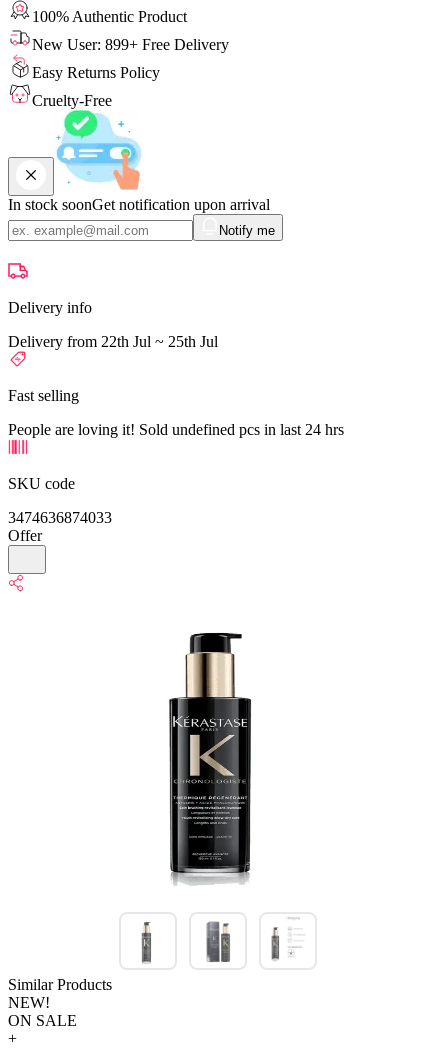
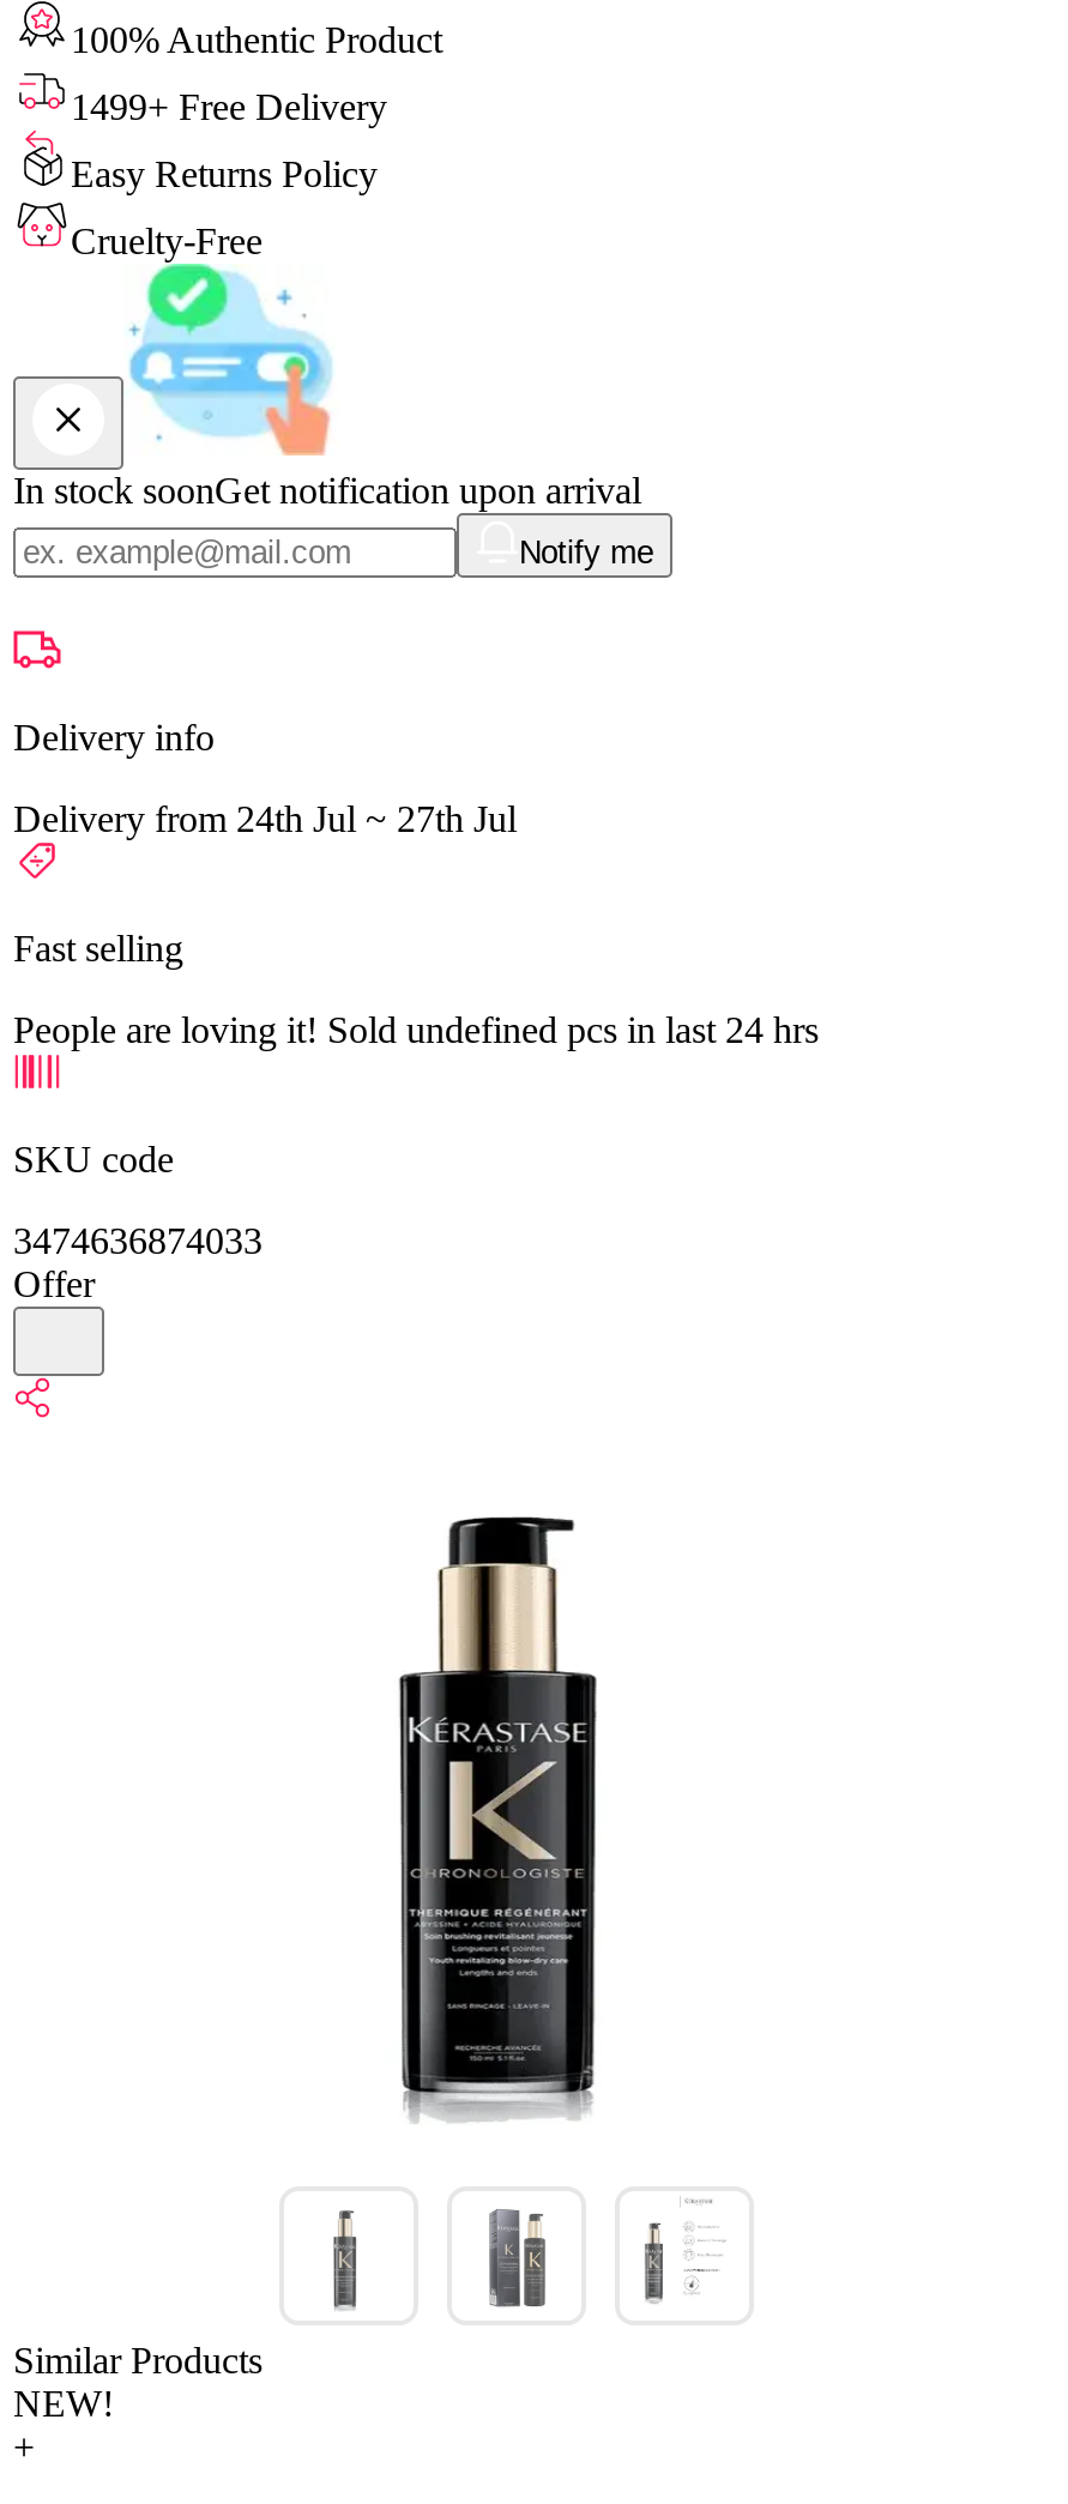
- New User: 899+ Free Delivery
+ 1499+ Free Delivery

- Delivery from 22th Jul ~ 25th Jul
+ Delivery from 24th Jul ~ 27th Jul

- ON SALE
